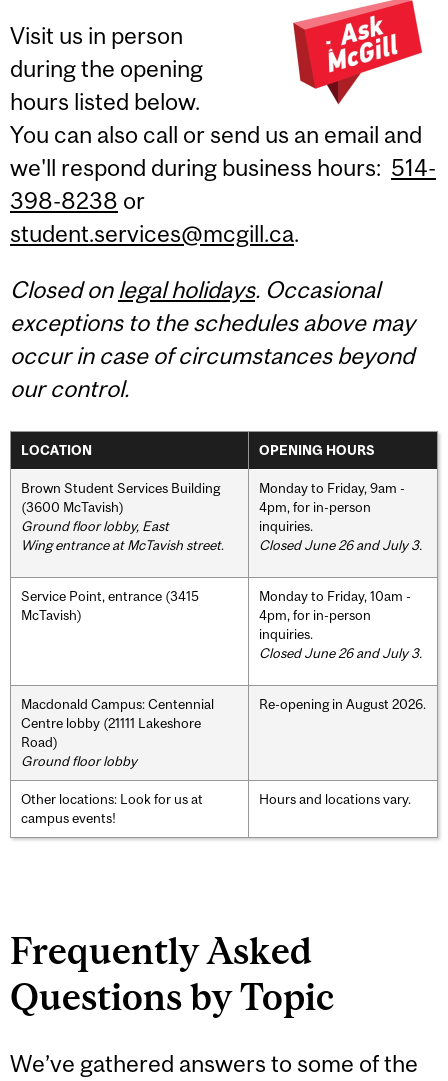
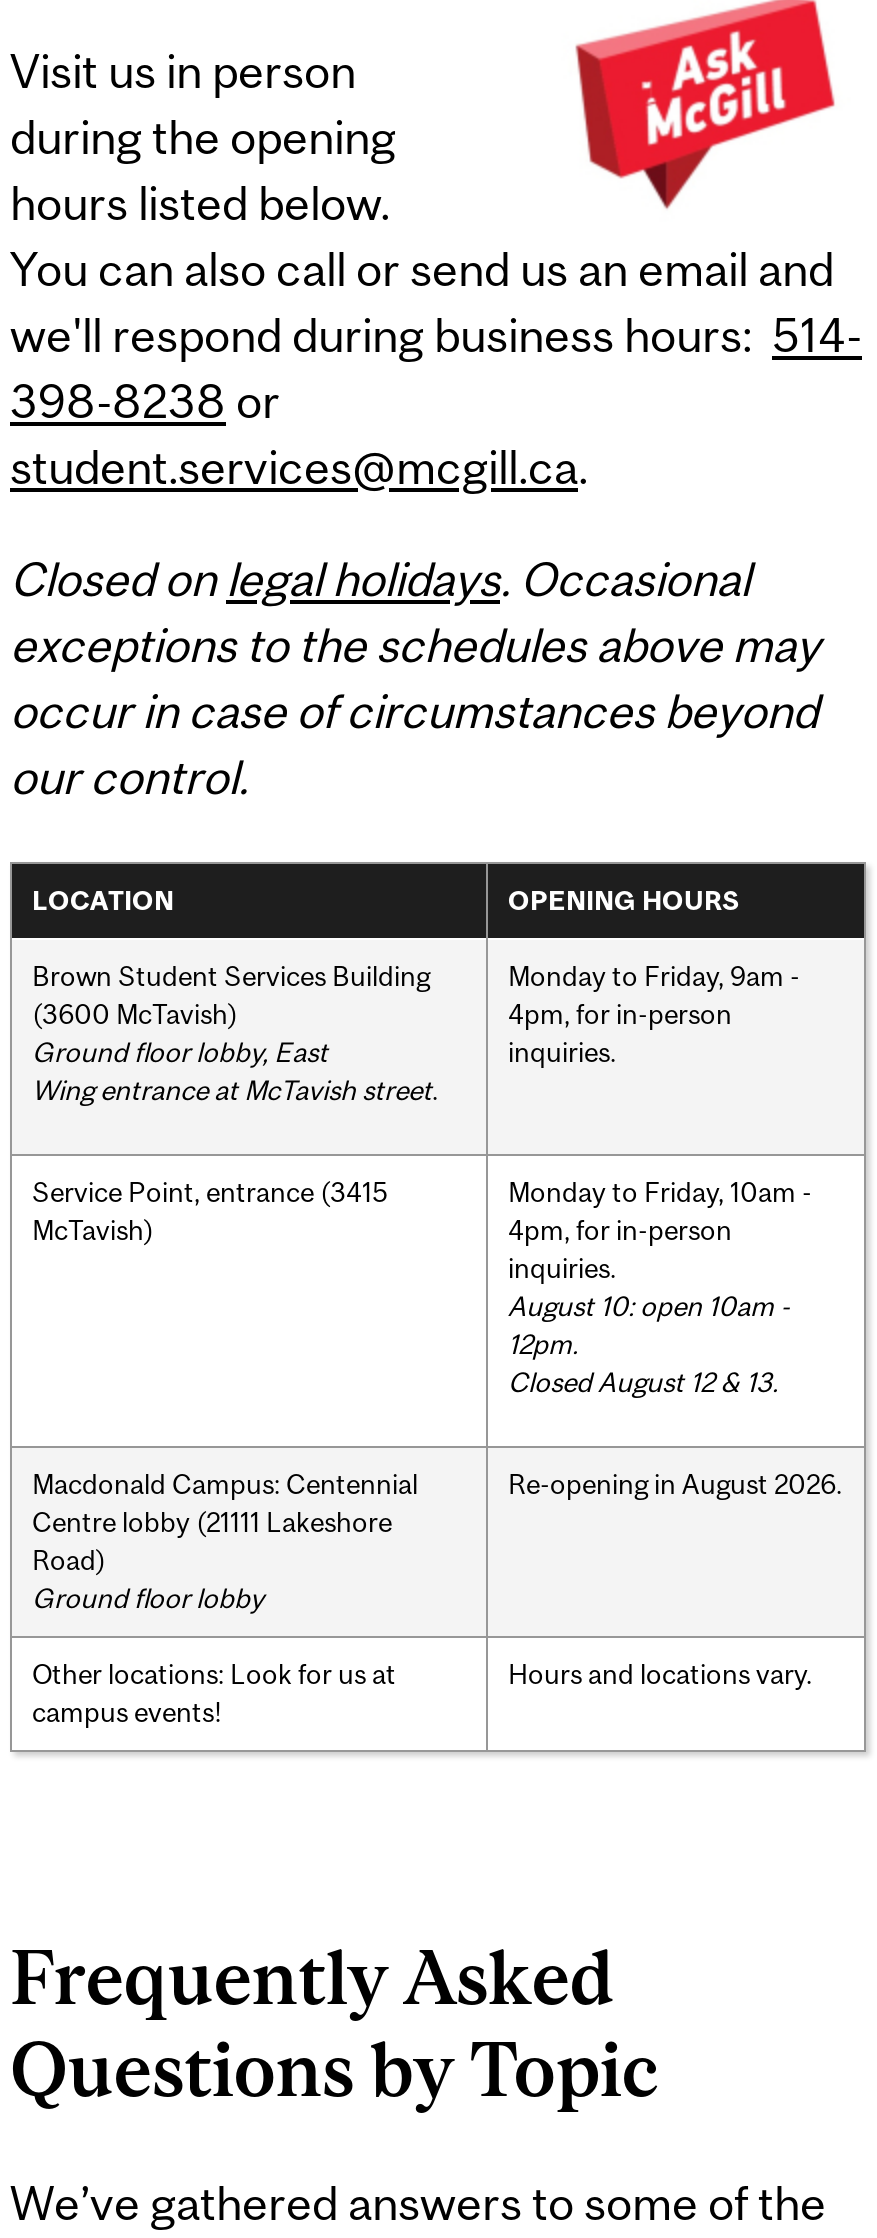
- Closed June 26 and July 3.

- Closed June 26 and July 3.
+ August 10: open 10am -
+ 12pm.
+ Closed August 12 & 13.
